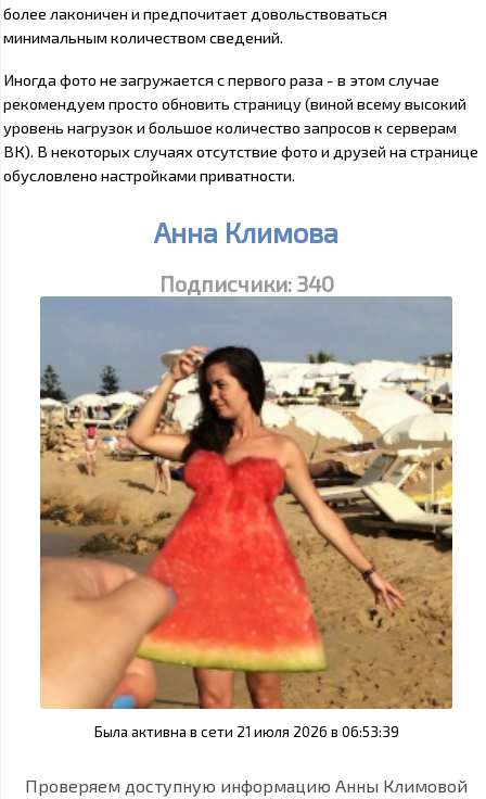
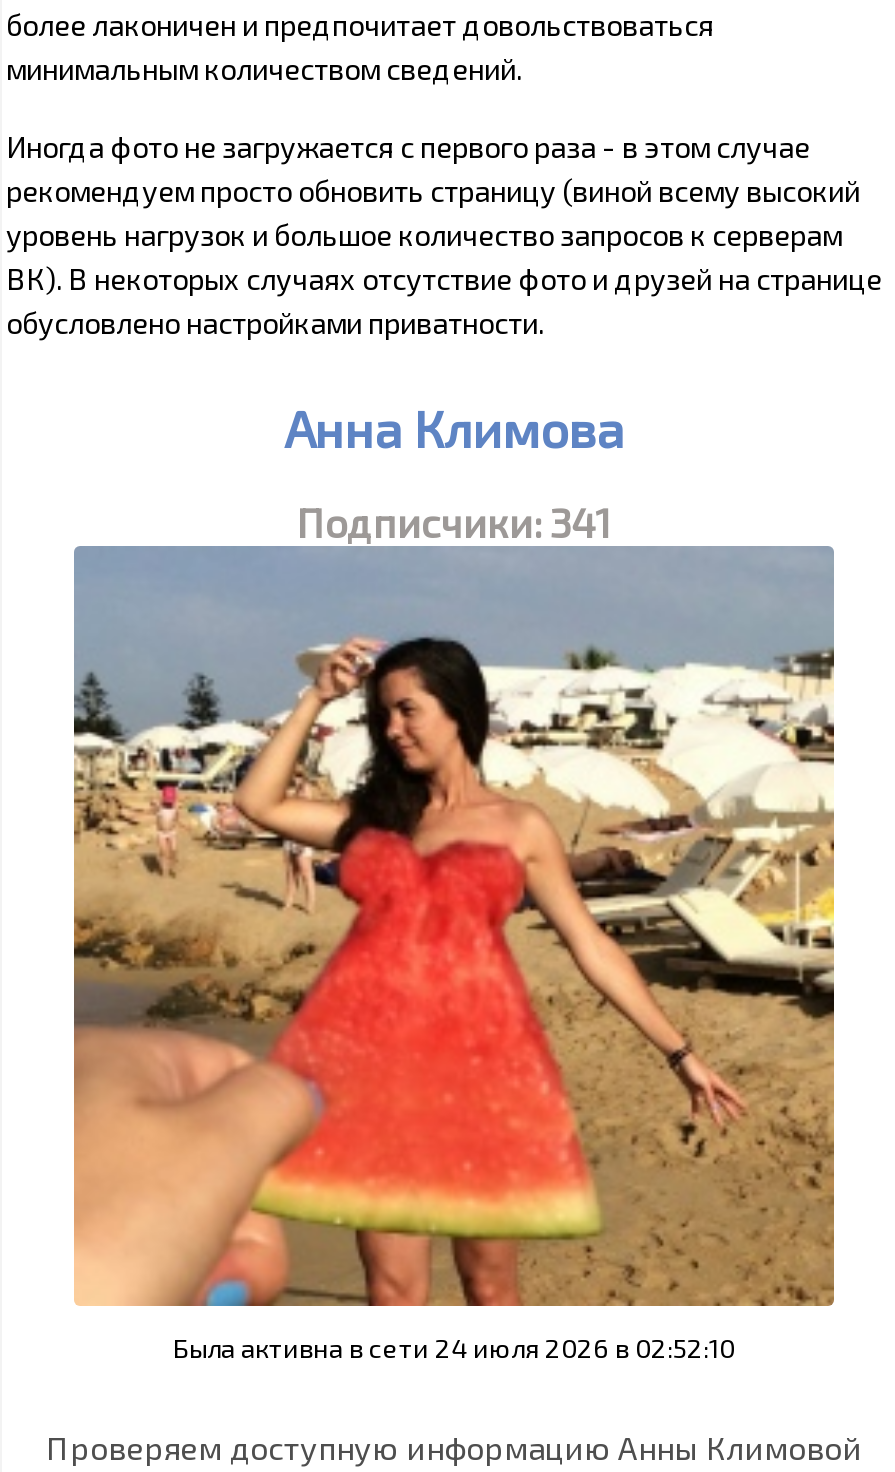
- Подписчики: 340
+ Подписчики: 341

- Была активна в сети 21 июля 2026 в 06:53:39
+ Была активна в сети 24 июля 2026 в 02:52:10
